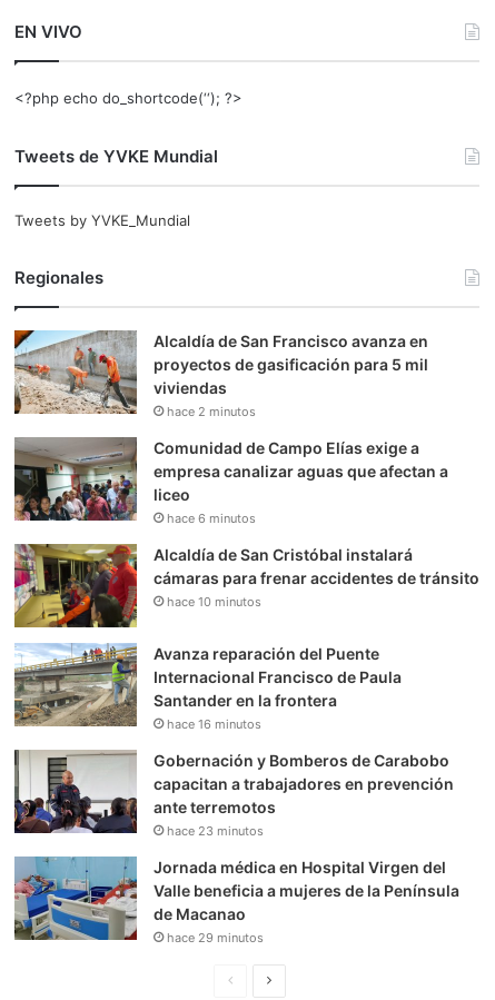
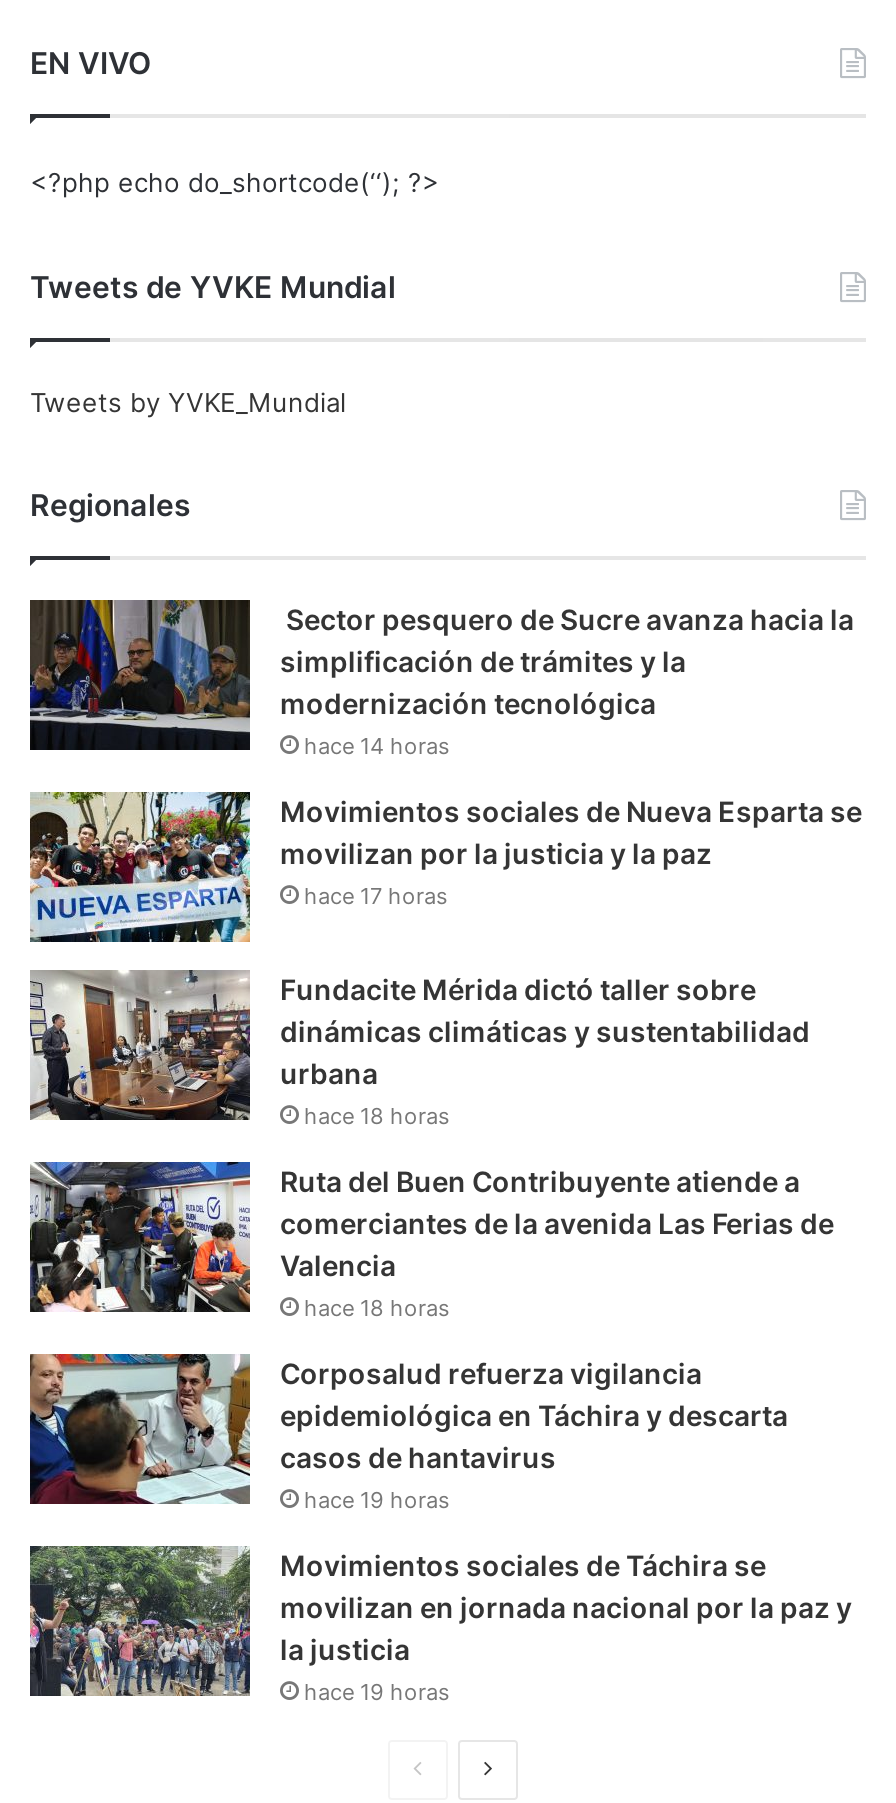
- [image]
- Alcaldía de San Francisco avanza en
- proyectos de gasificación para 5 mil
- viviendas
- hace 2 minutos
+ [image]
+ Sector pesquero de Sucre avanza hacia la
+ simplificación de trámites y la
+ modernización tecnológica
+ hace 14 horas

- [image]
- Comunidad de Campo Elías exige a
- empresa canalizar aguas que afectan a
- liceo
- hace 6 minutos
+ [image]
+ Movimientos sociales de Nueva Esparta se
+ movilizan por la justicia y la paz
+ hace 17 horas

- [image]
- Alcaldía de San Cristóbal instalará
- cámaras para frenar accidentes de tránsito
- hace 10 minutos
+ [image]
+ Fundacite Mérida dictó taller sobre
+ dinámicas climáticas y sustentabilidad
+ urbana
+ hace 18 horas

- [image]
- Avanza reparación del Puente
- Internacional Francisco de Paula
- Santander en la frontera
- hace 16 minutos
+ [image]
+ Ruta del Buen Contribuyente atiende a
+ comerciantes de la avenida Las Ferias de
+ Valencia
+ hace 18 horas

- [image]
- Gobernación y Bomberos de Carabobo
- capacitan a trabajadores en prevención
- ante terremotos
- hace 23 minutos
+ [image]
+ Corposalud refuerza vigilancia
+ epidemiológica en Táchira y descarta
+ casos de hantavirus
+ hace 19 horas

- [image]
- Jornada médica en Hospital Virgen del
- Valle beneficia a mujeres de la Península
- de Macanao
- hace 29 minutos
+ [image]
+ Movimientos sociales de Táchira se
+ movilizan en jornada nacional por la paz y
+ la justicia
+ hace 19 horas
